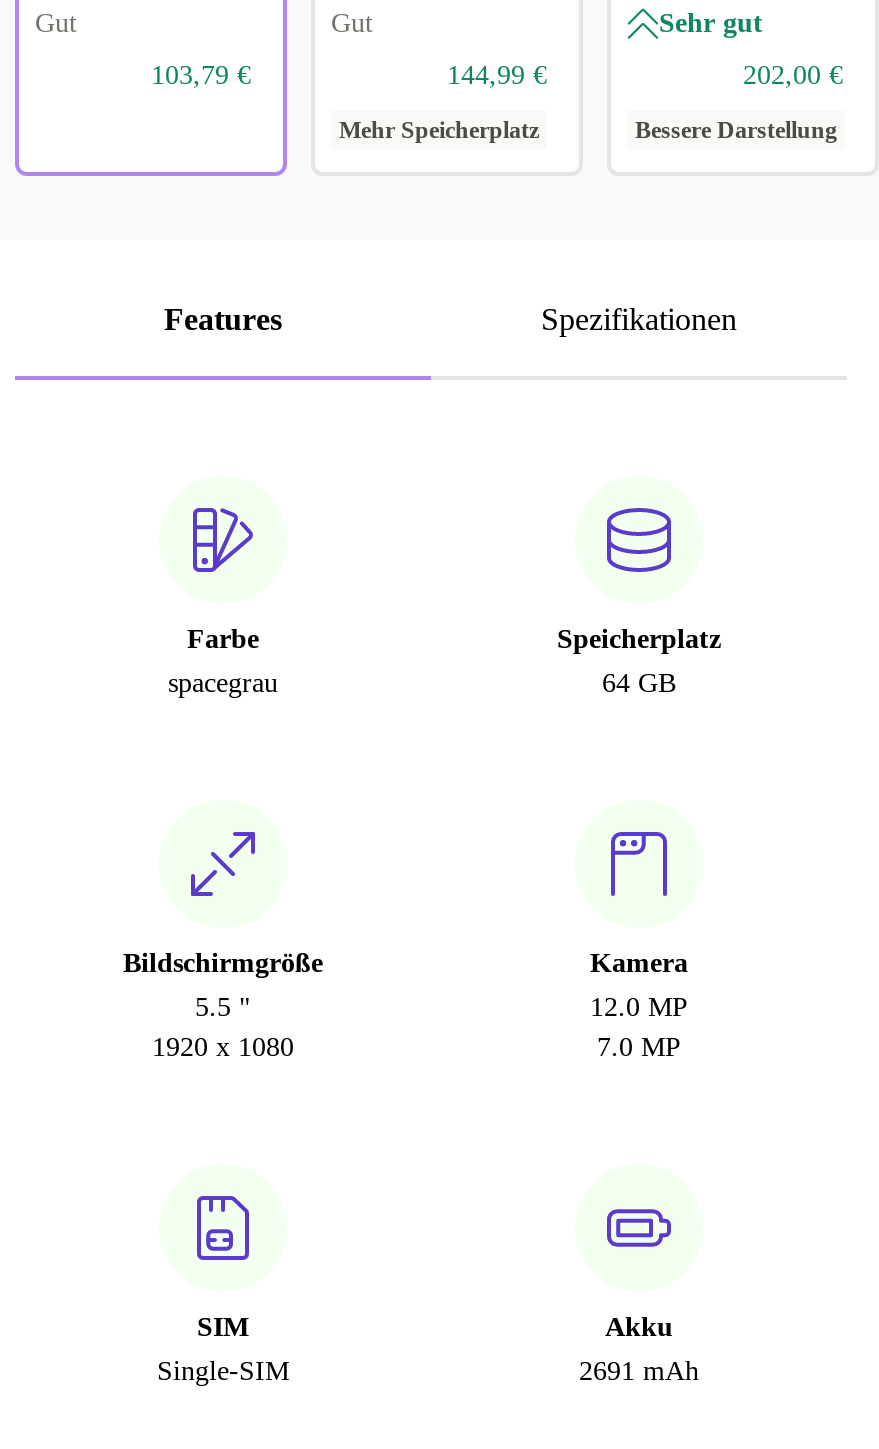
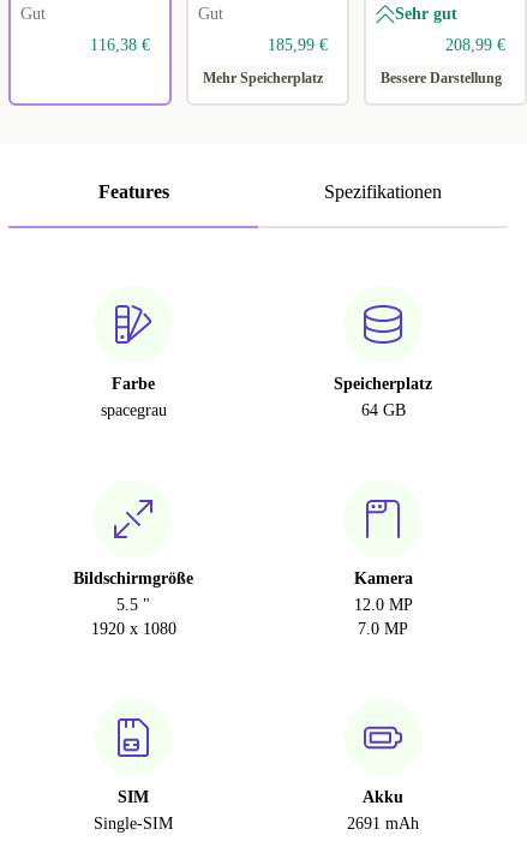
- 103,79 €
+ 116,38 €

- 144,99 €
+ 185,99 €

- 202,00 €
+ 208,99 €
